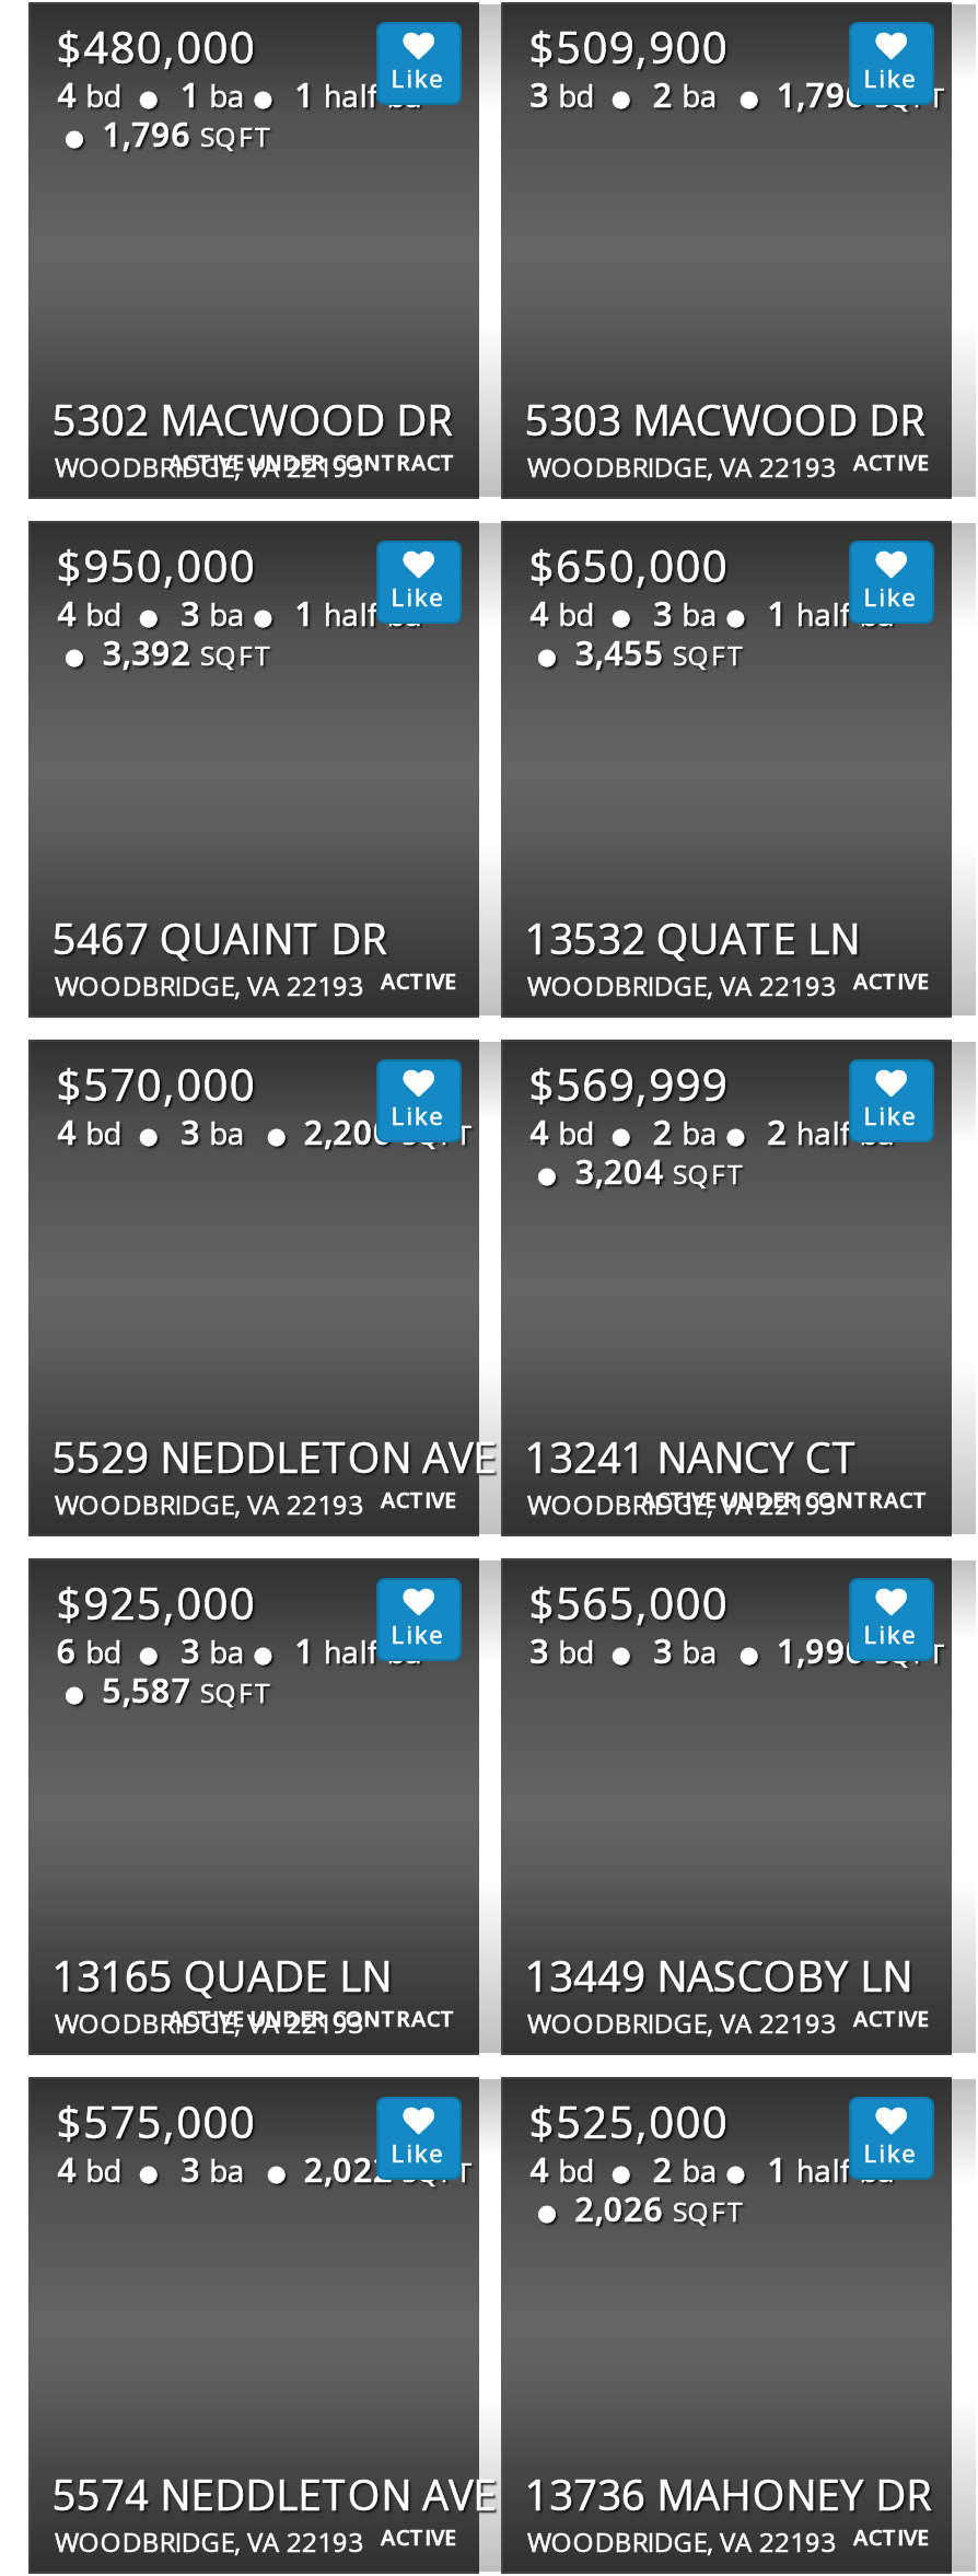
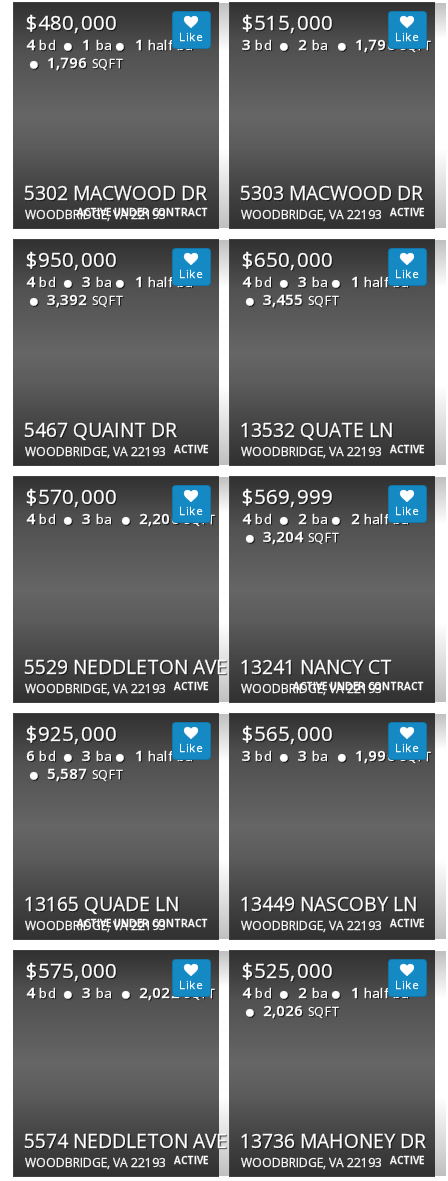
- $509,900
+ $515,000
